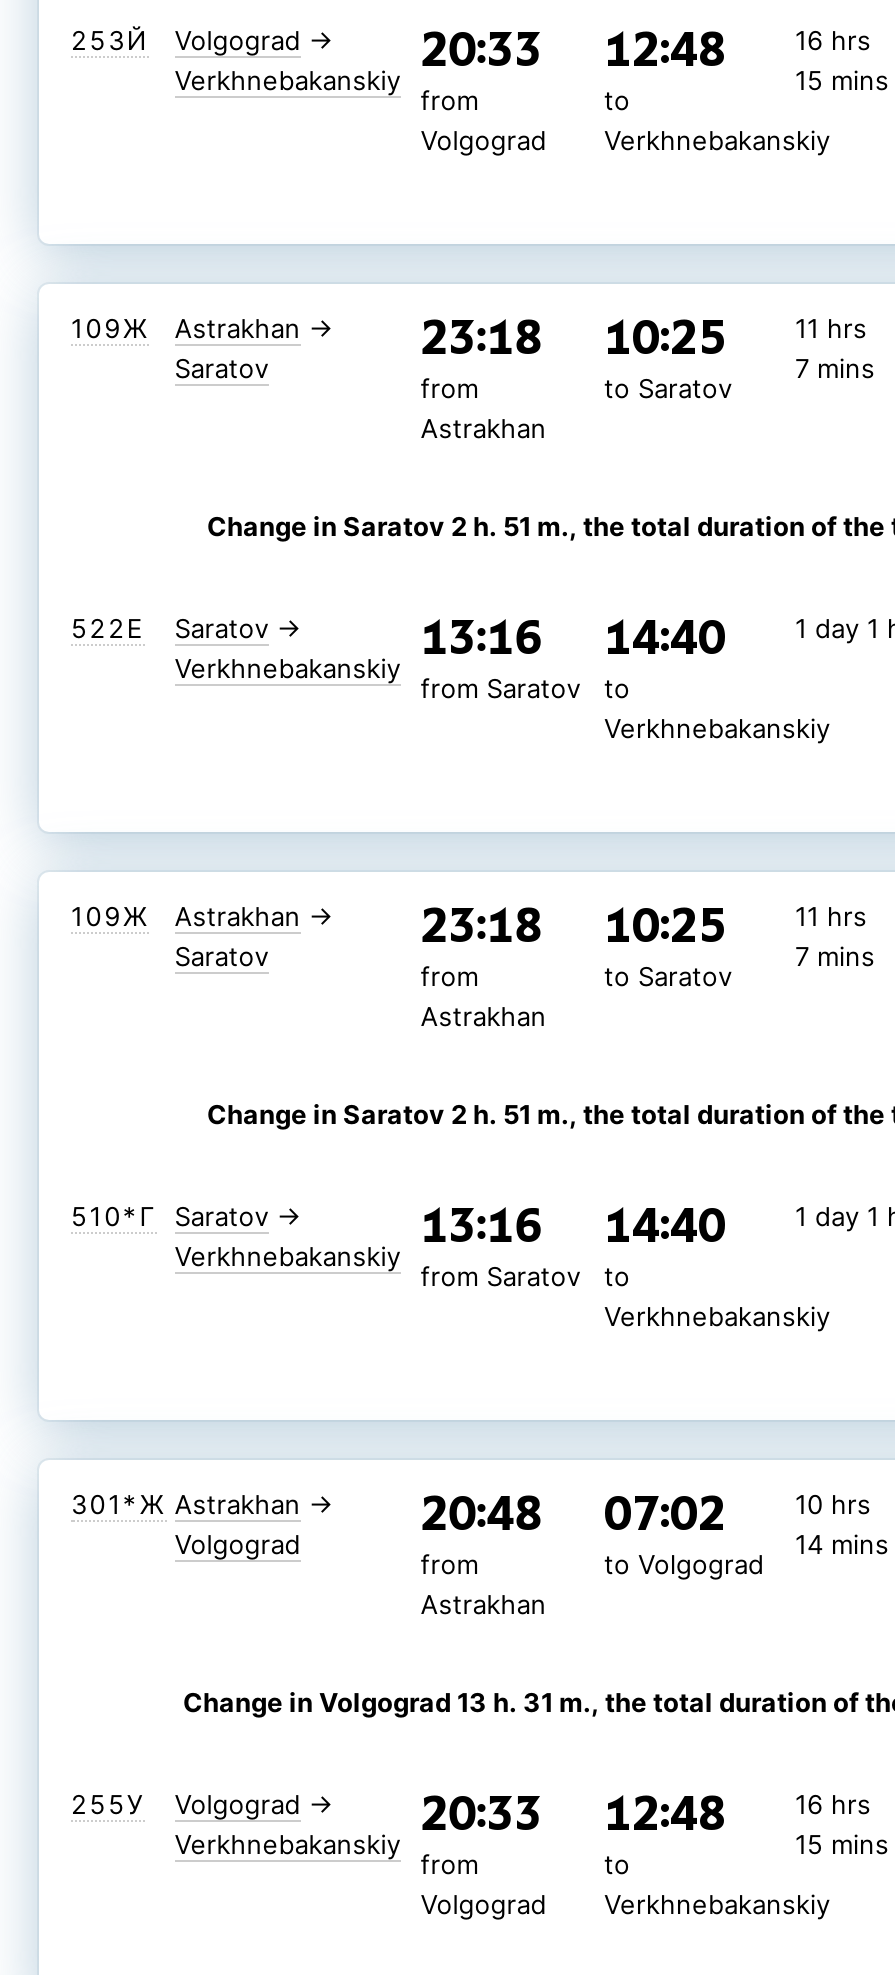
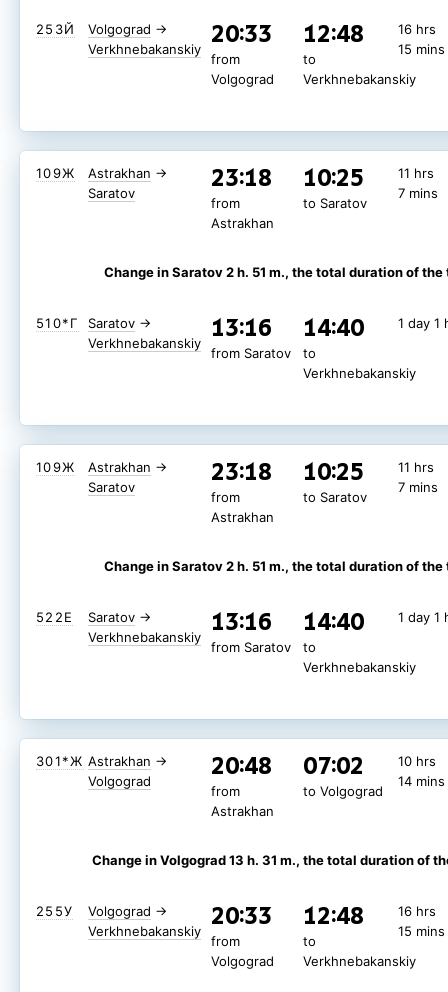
- 522Е
+ 510*Г

- 510*Г
+ 522Е
